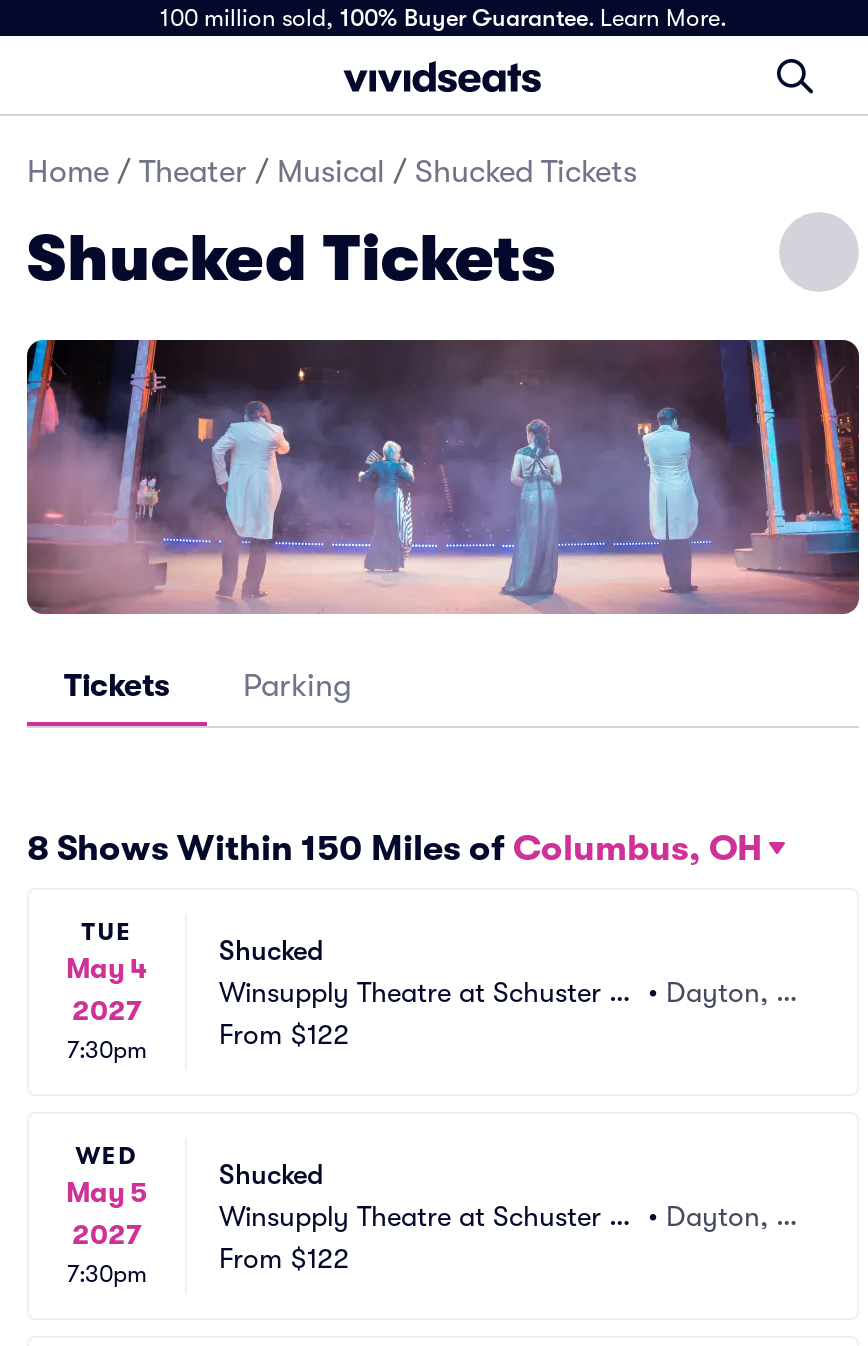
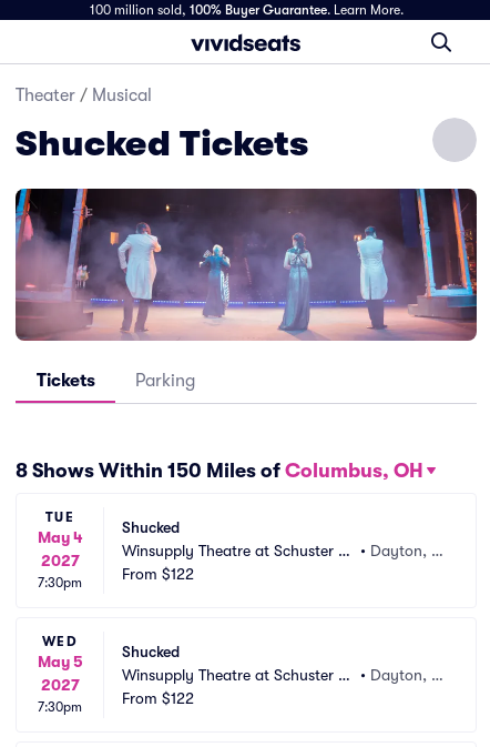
- Home / Theater / Musical / Shucked Tickets
+ Theater / Musical
